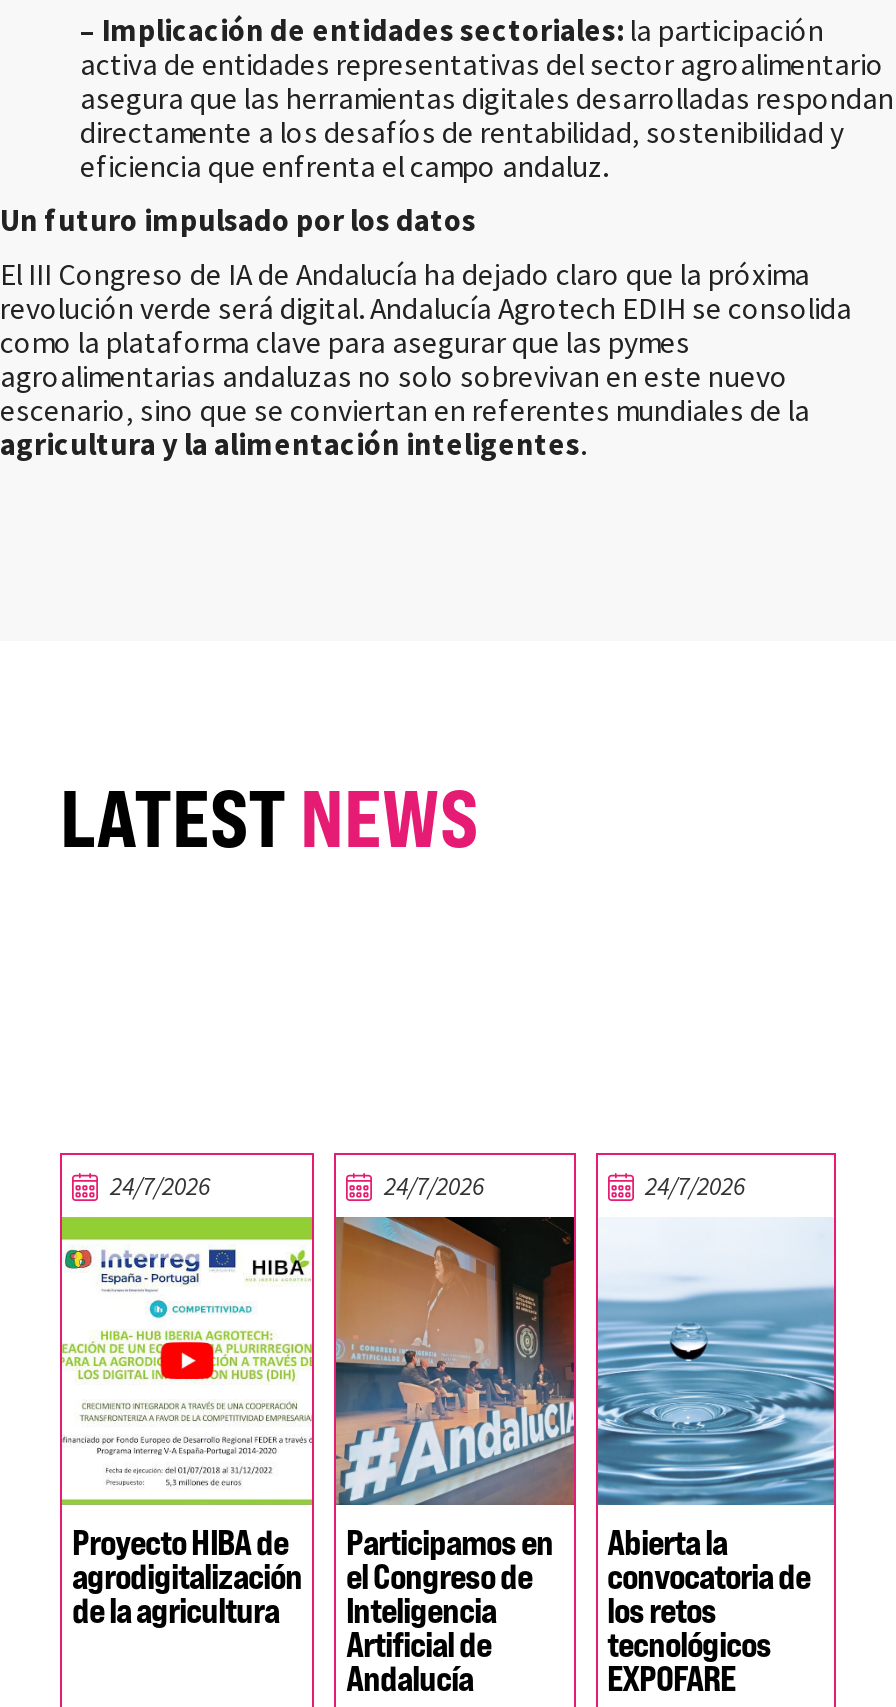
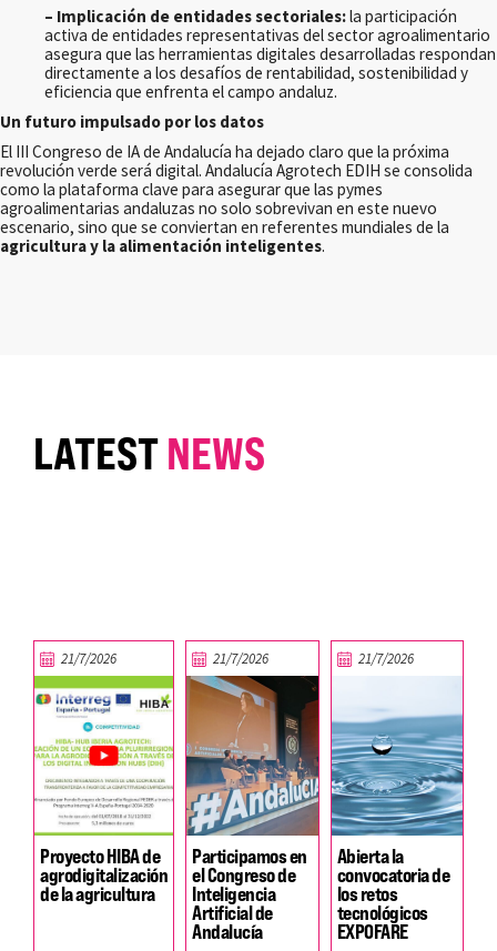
- 24/7/2026
+ 21/7/2026

- 24/7/2026
+ 21/7/2026

- 24/7/2026
+ 21/7/2026
